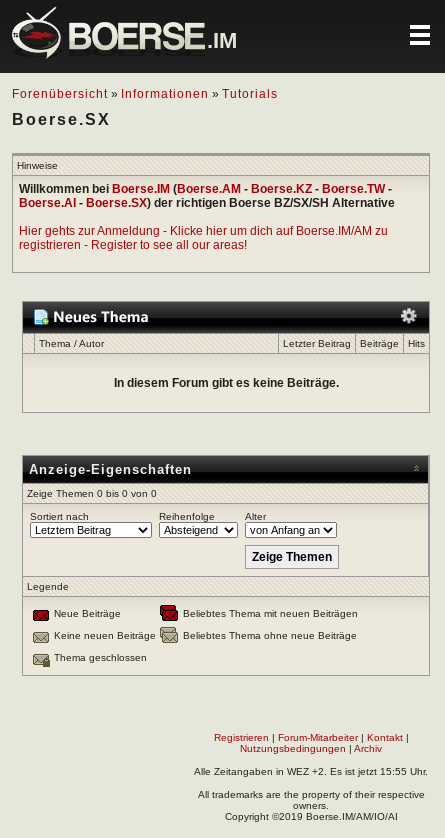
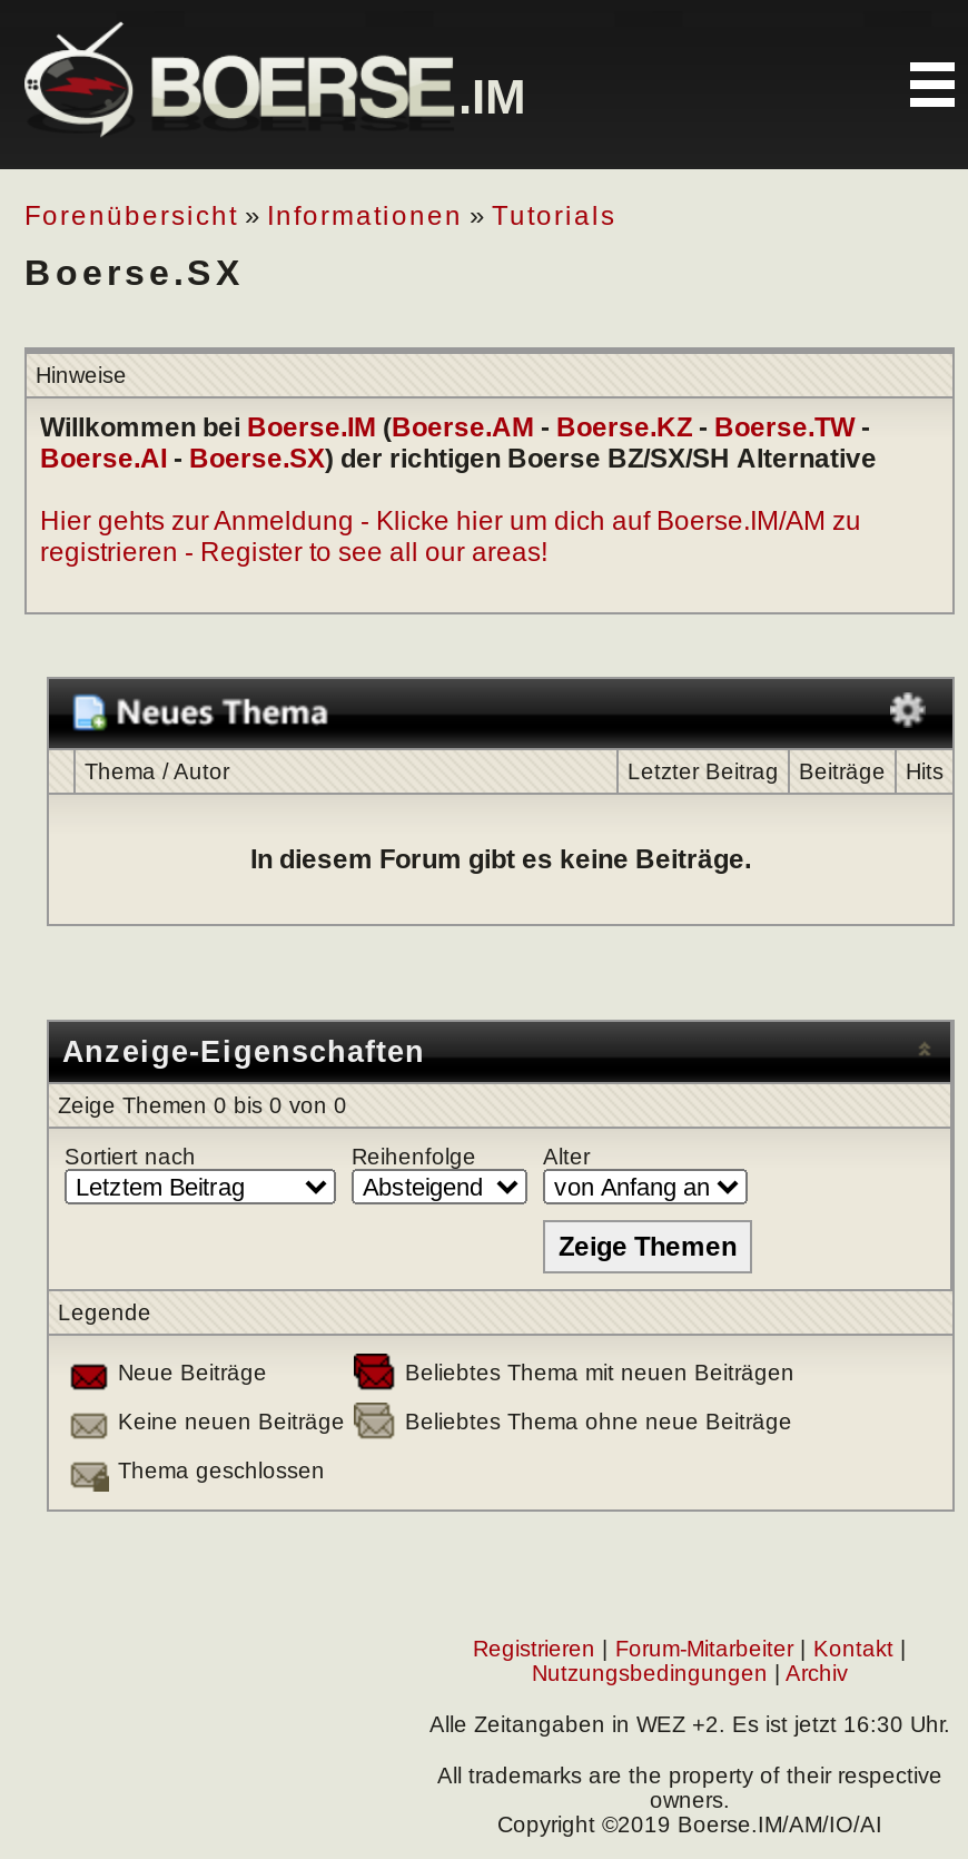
- Alle Zeitangaben in WEZ +2. Es ist jetzt 15:55 Uhr.
+ Alle Zeitangaben in WEZ +2. Es ist jetzt 16:30 Uhr.
